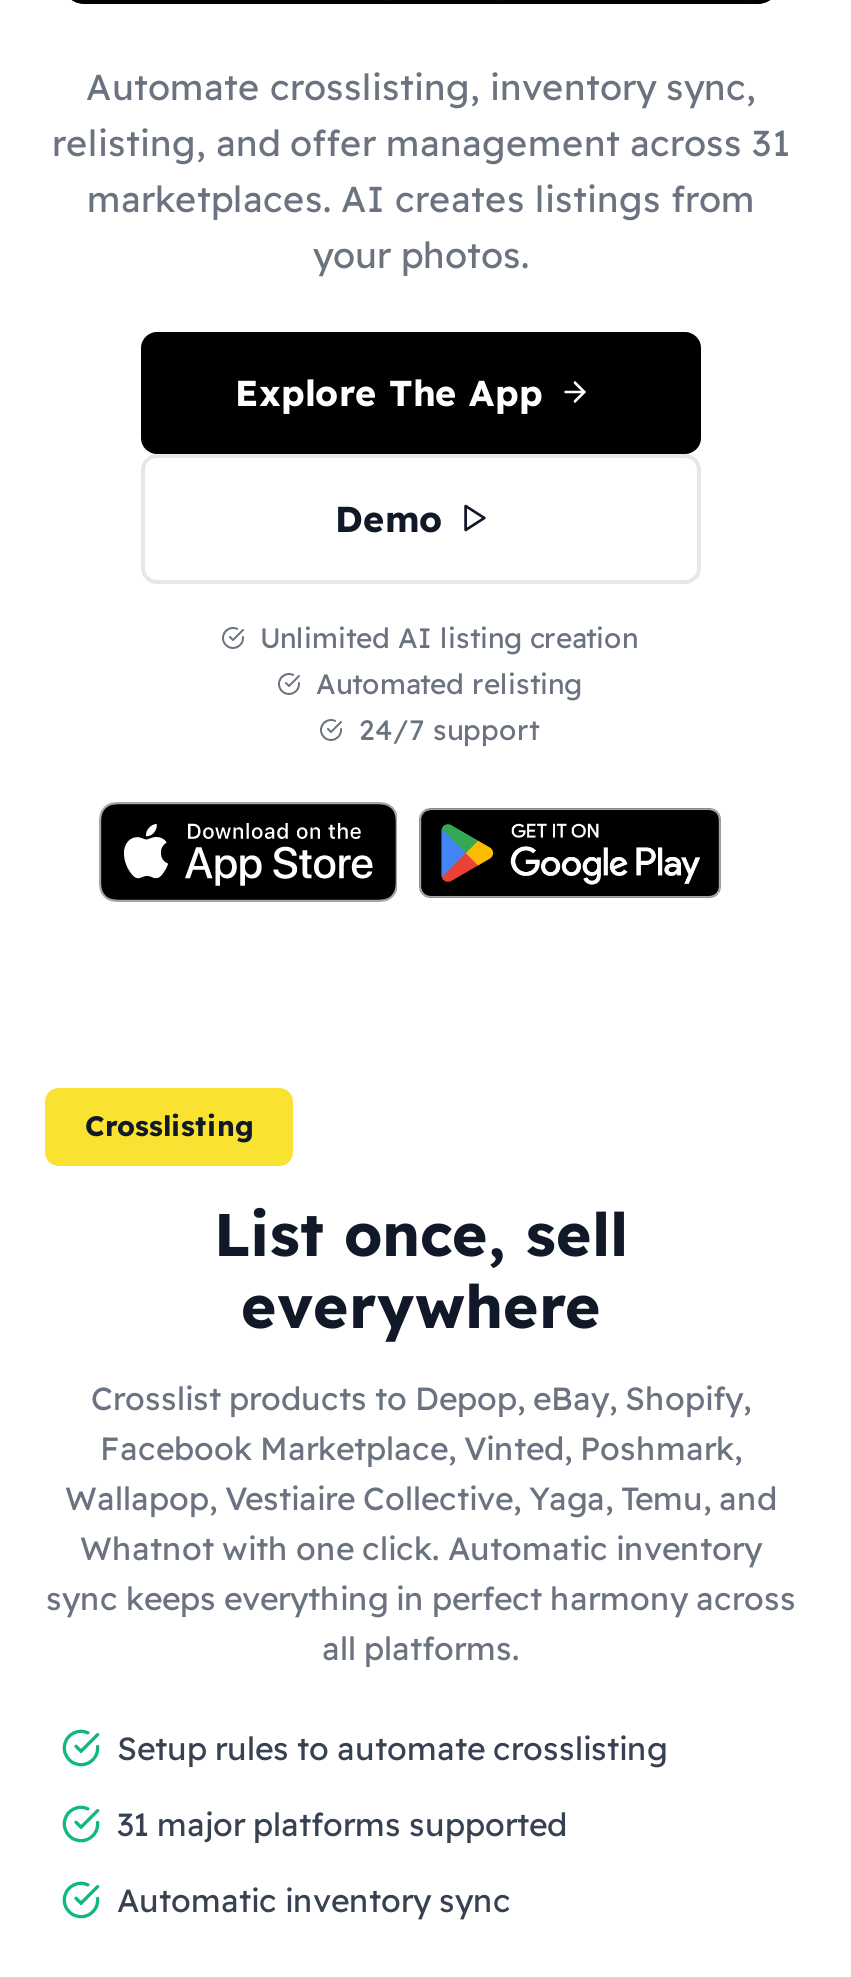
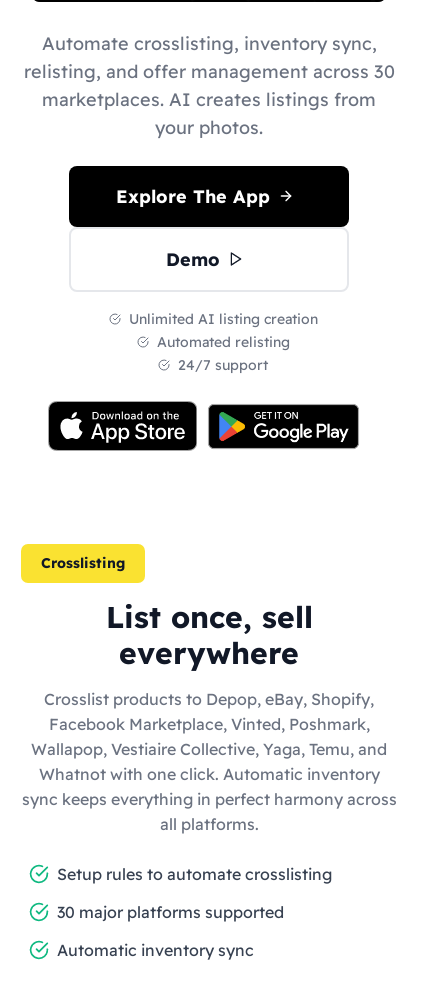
- relisting, and offer management across 31
+ relisting, and offer management across 30

- 31 major platforms supported
+ 30 major platforms supported
